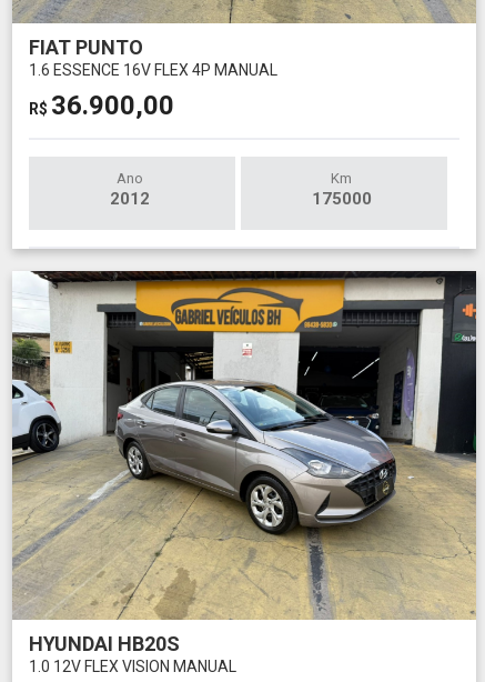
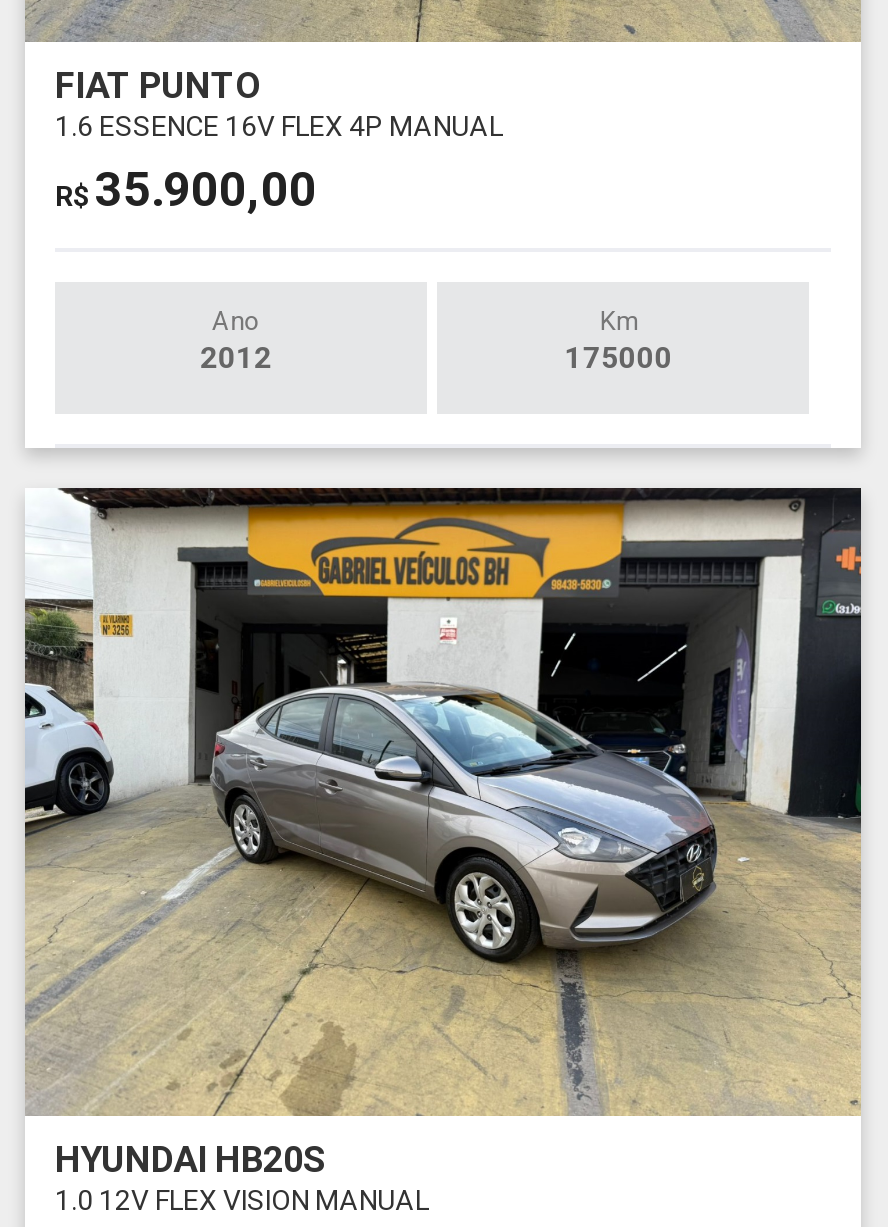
- R$36.900,00
+ R$35.900,00
